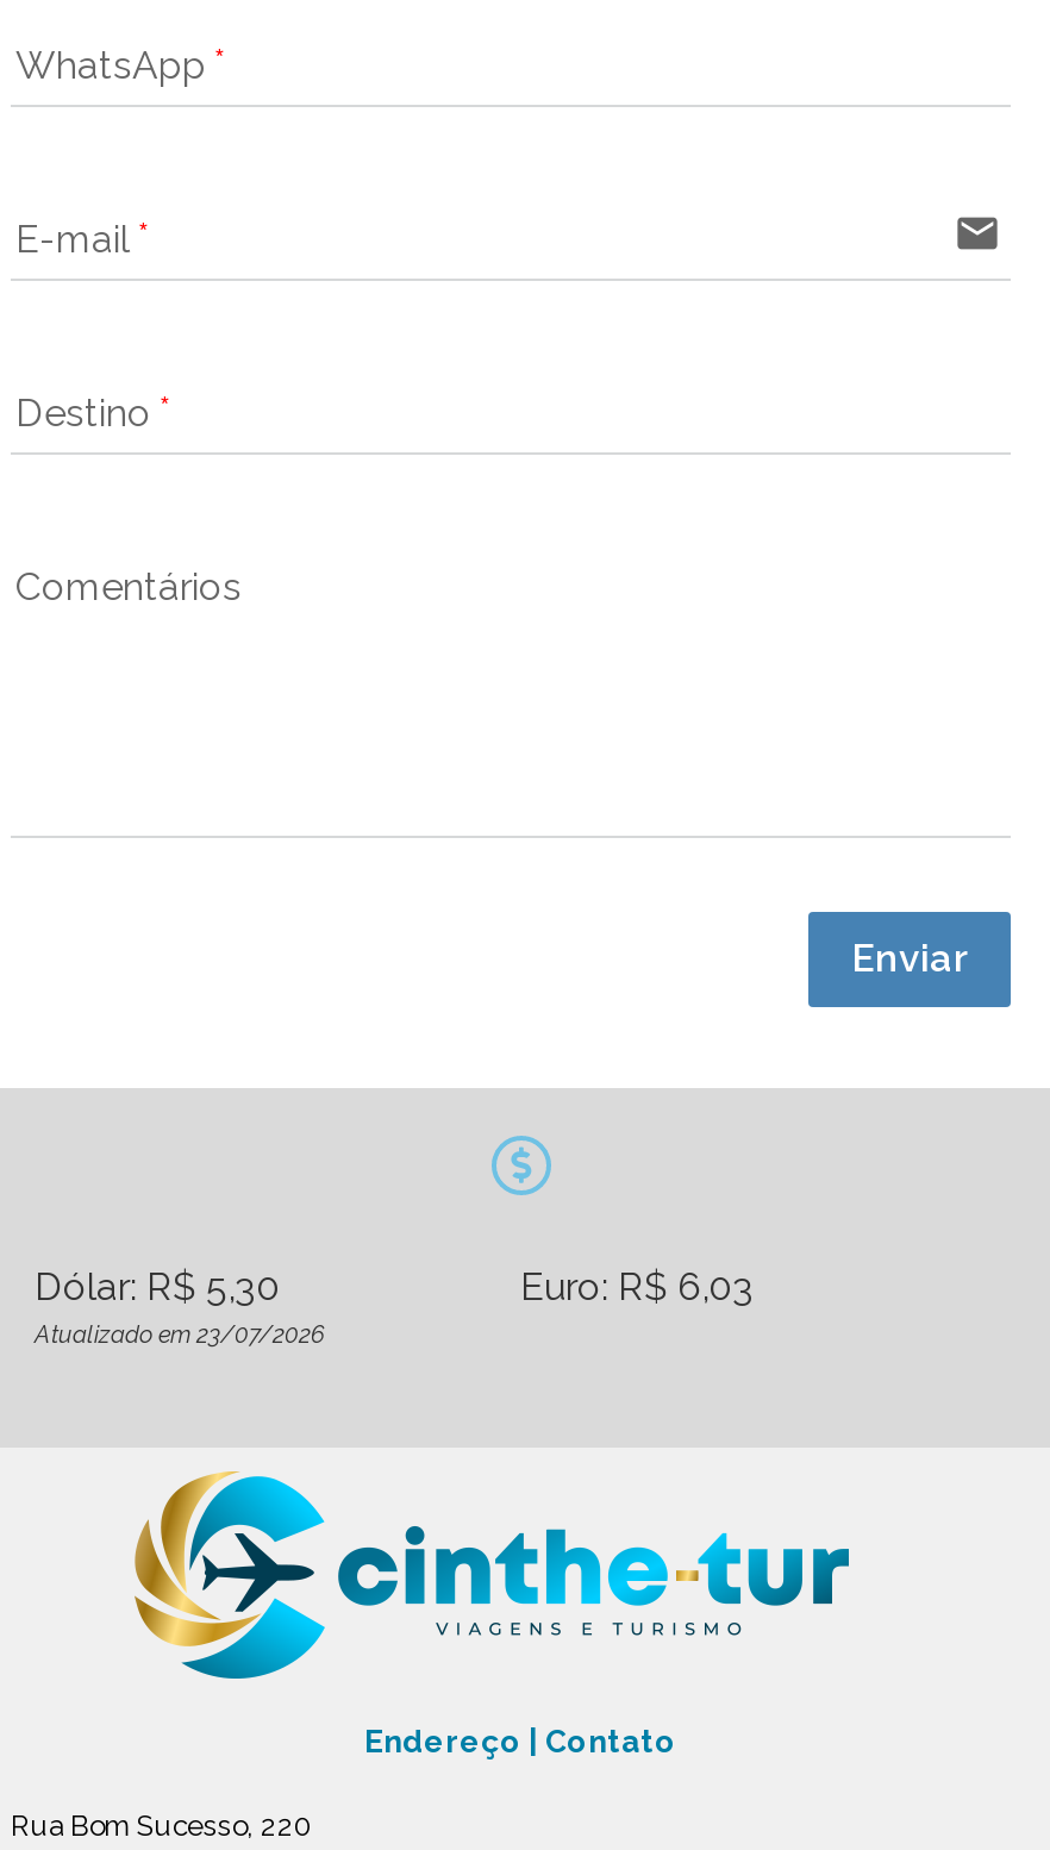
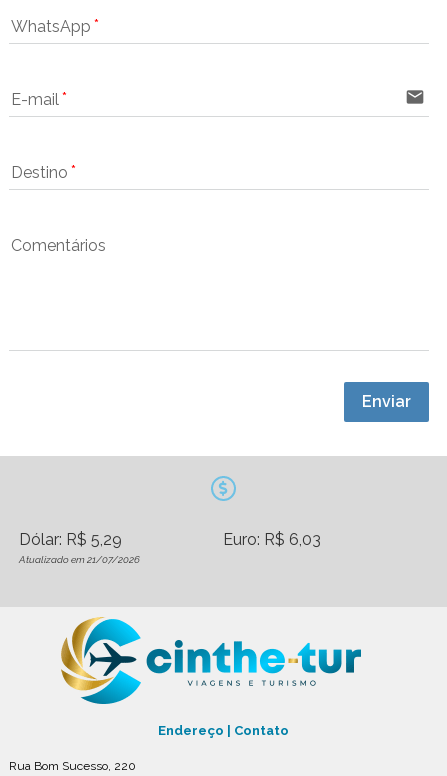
- Dólar: R$ 5,30
+ Dólar: R$ 5,29

- Atualizado em 23/07/2026
+ Atualizado em 21/07/2026
